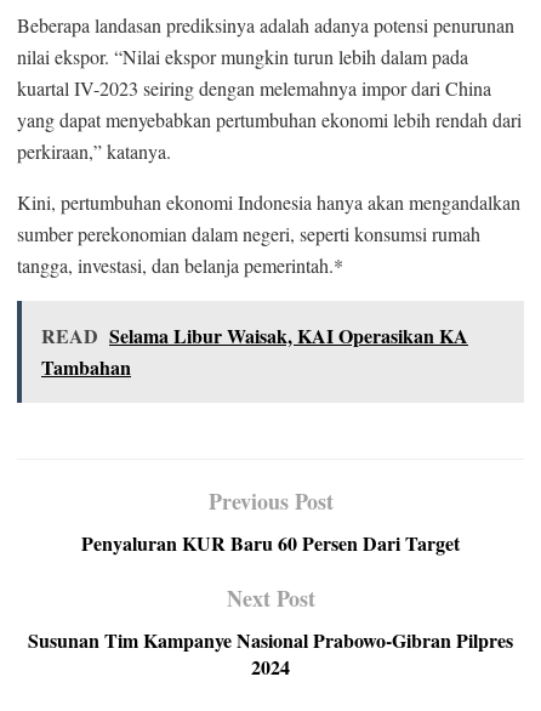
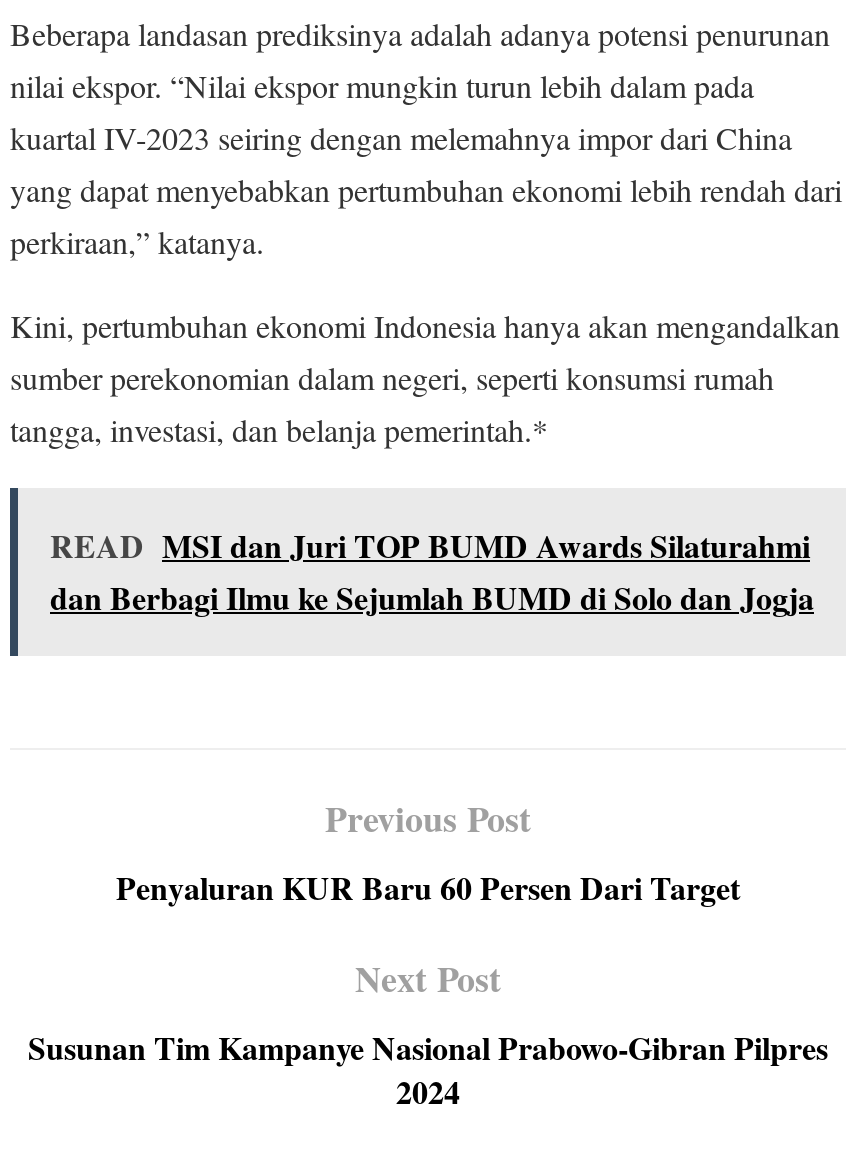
- READ Selama Libur Waisak, KAI Operasikan KA
- Tambahan
+ READ MSI dan Juri TOP BUMD Awards Silaturahmi
+ dan Berbagi Ilmu ke Sejumlah BUMD di Solo dan Jogja
